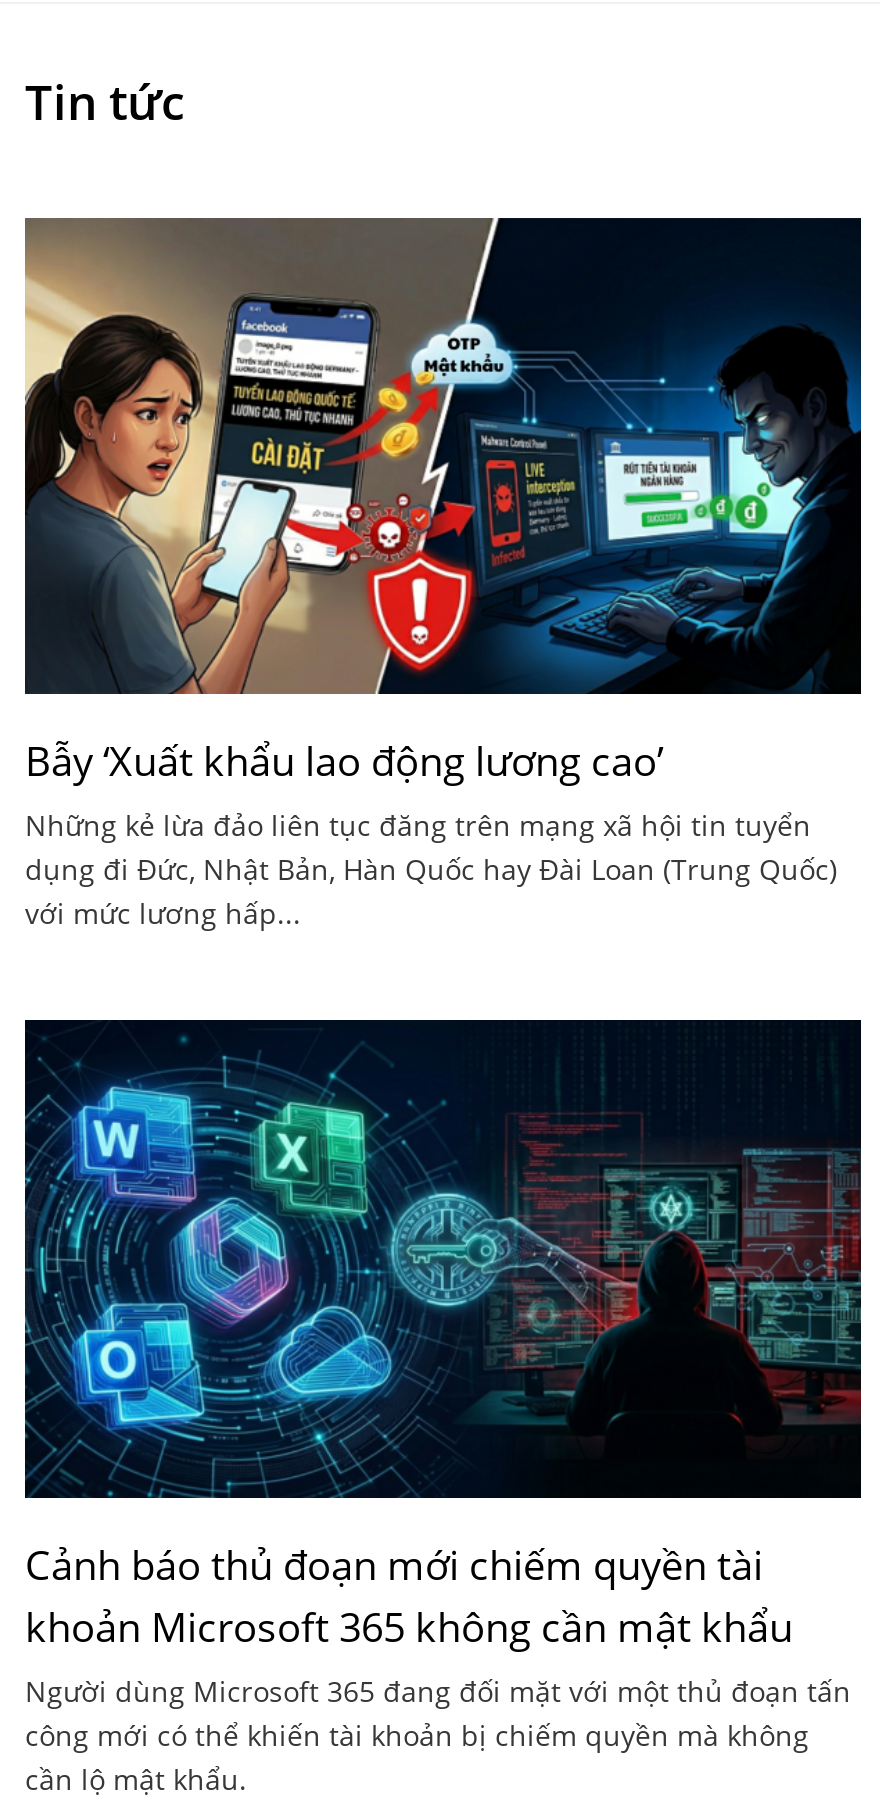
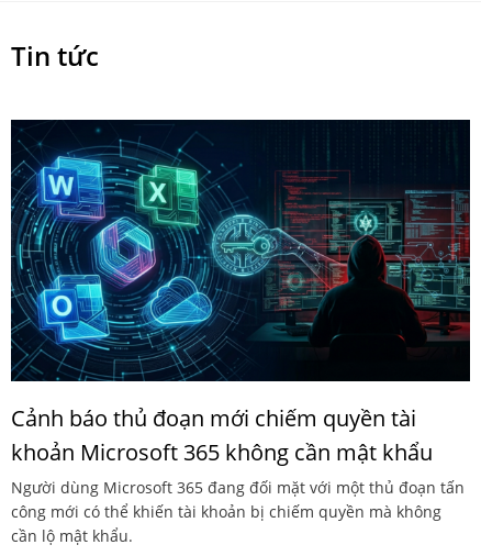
- [image]
- Bẫy ‘Xuất khẩu lao động lương cao’
- Những kẻ lừa đảo liên tục đăng trên mạng xã hội tin tuyển
- dụng đi Đức, Nhật Bản, Hàn Quốc hay Đài Loan (Trung Quốc)
- với mức lương hấp...
